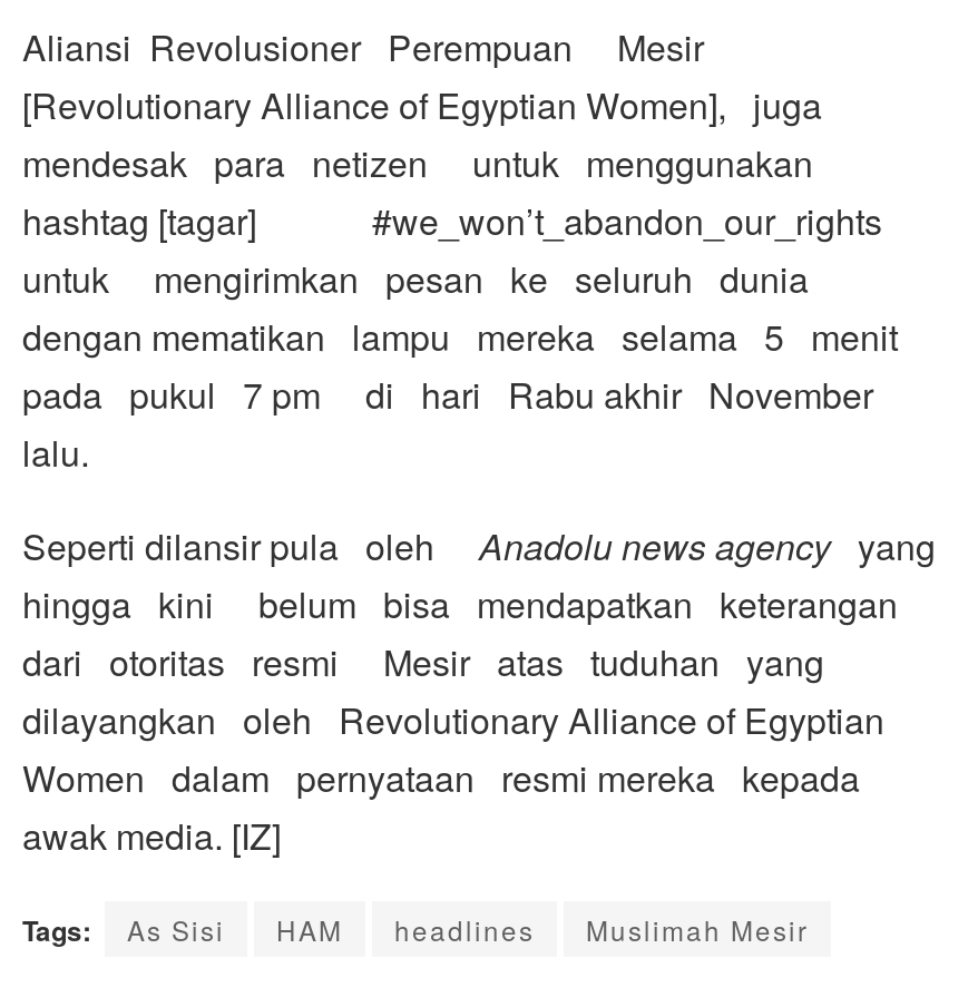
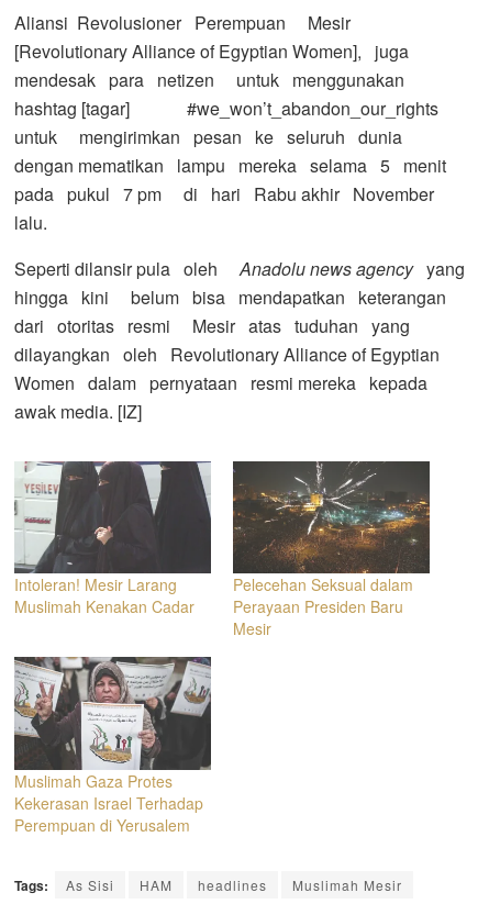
+ [image]
+ Intoleran! Mesir Larang
+ Muslimah Kenakan Cadar

+ [image]
+ Muslimah Gaza Protes
+ Kekerasan Israel Terhadap
+ Perempuan di Yerusalem

+ [image]
+ Pelecehan Seksual dalam
+ Perayaan Presiden Baru
+ Mesir
